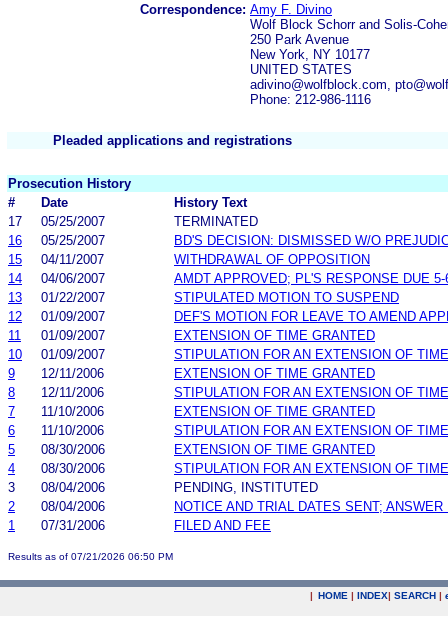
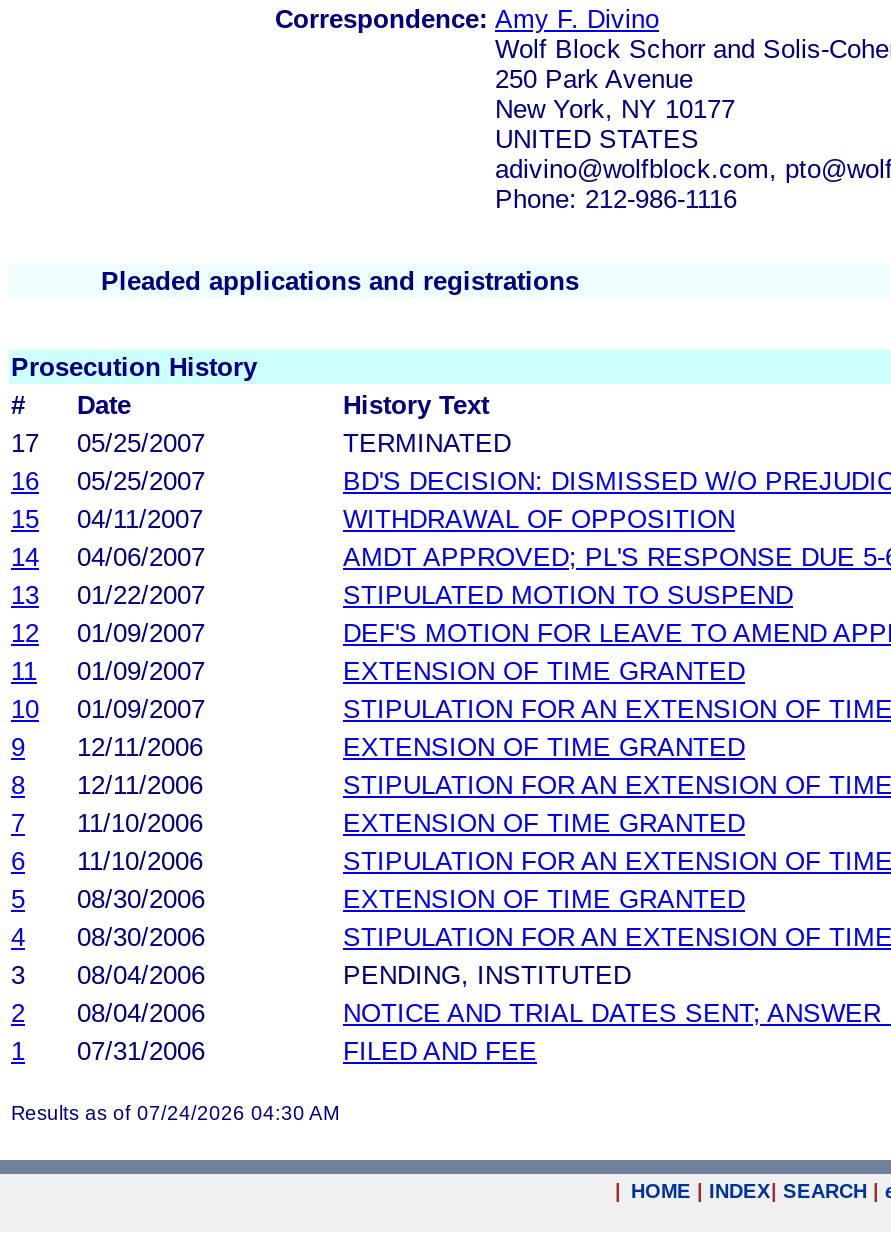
- Results as of 07/21/2026 06:50 PM
+ Results as of 07/24/2026 04:30 AM
